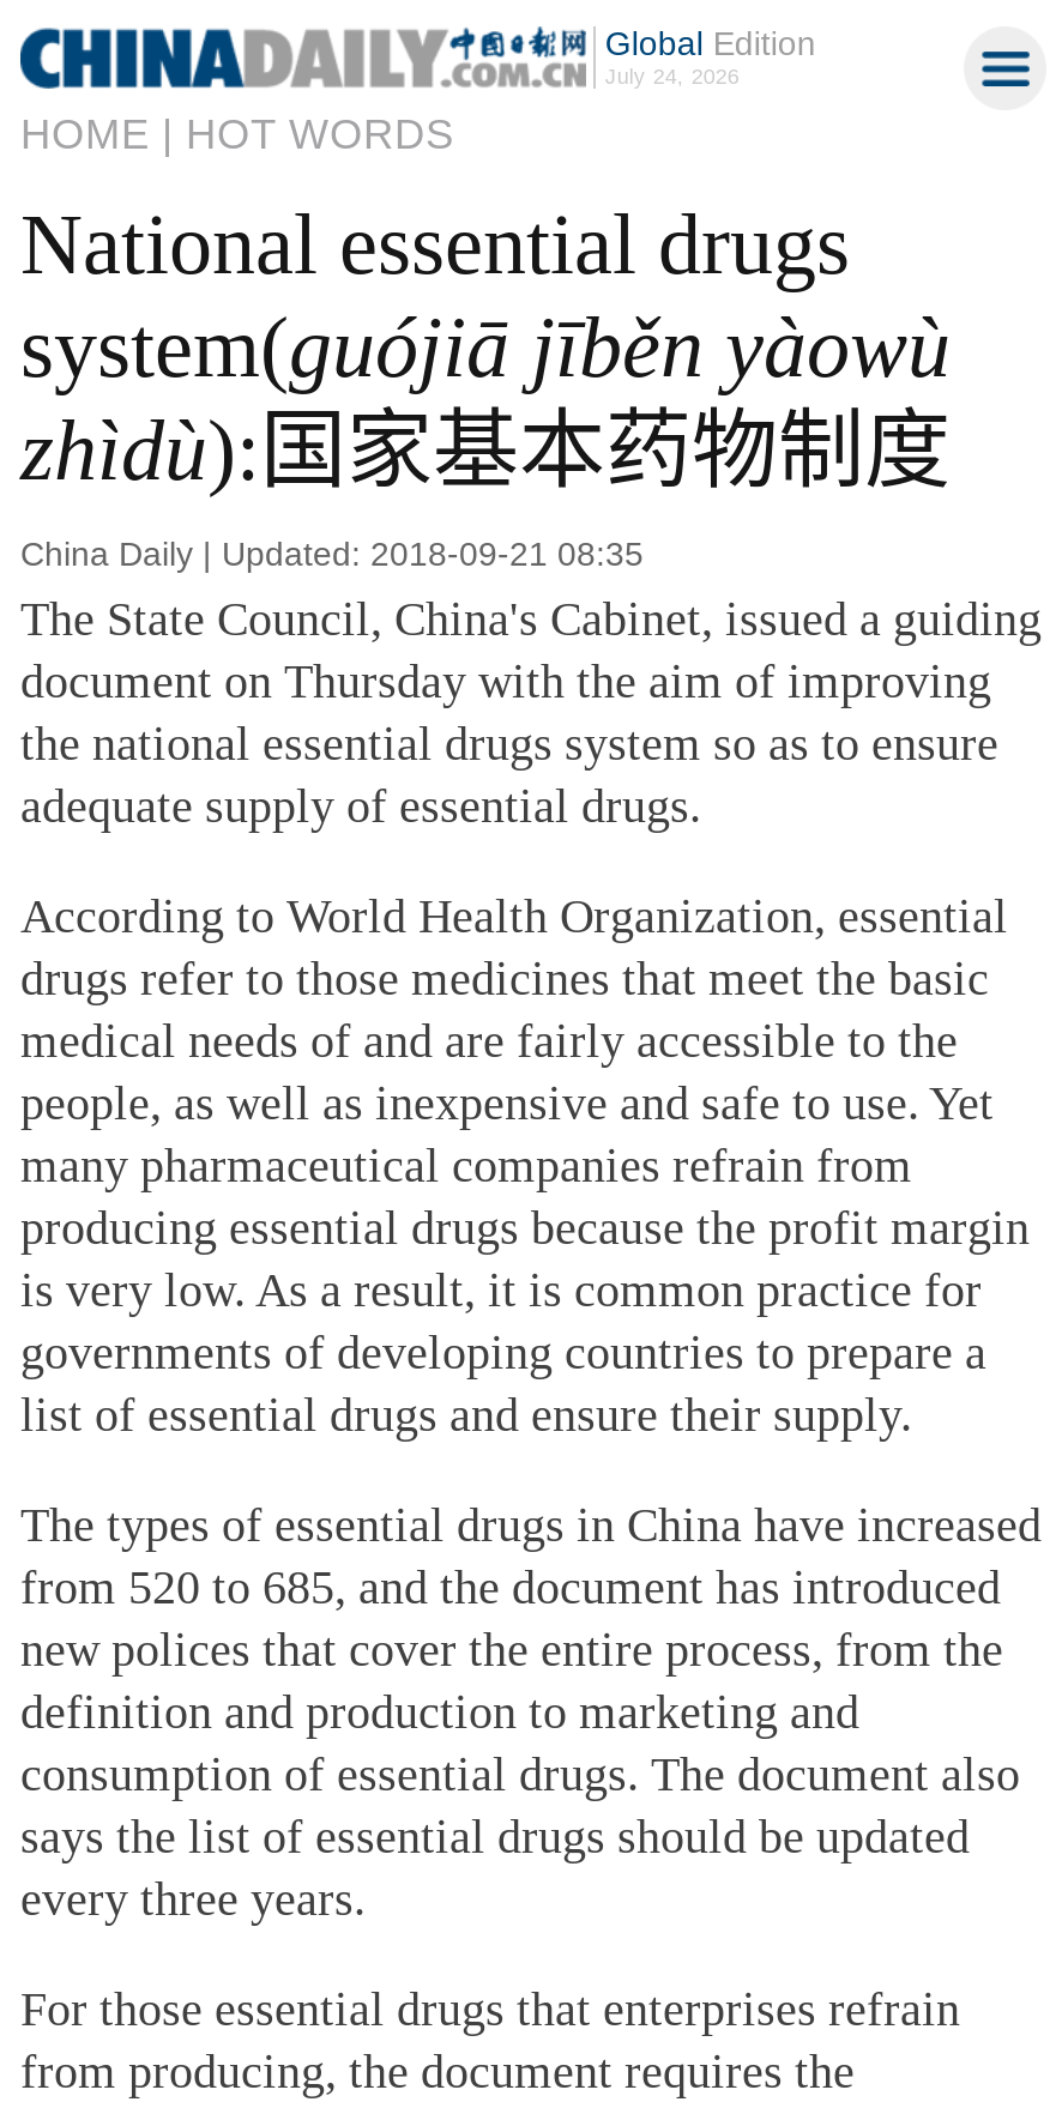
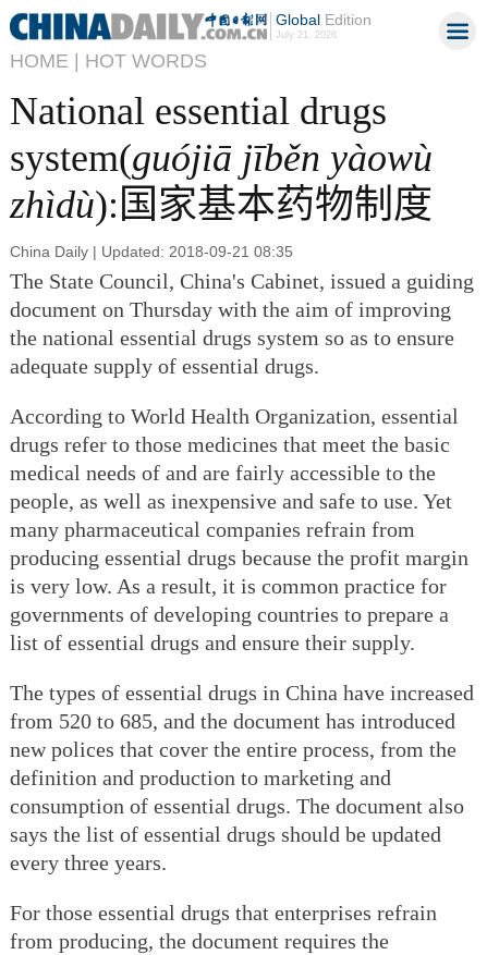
- July 24, 2026
+ July 21, 2026
